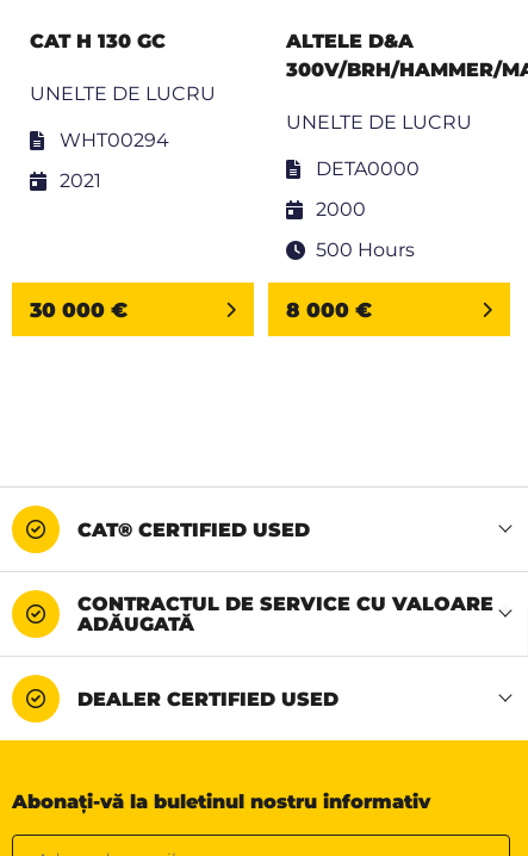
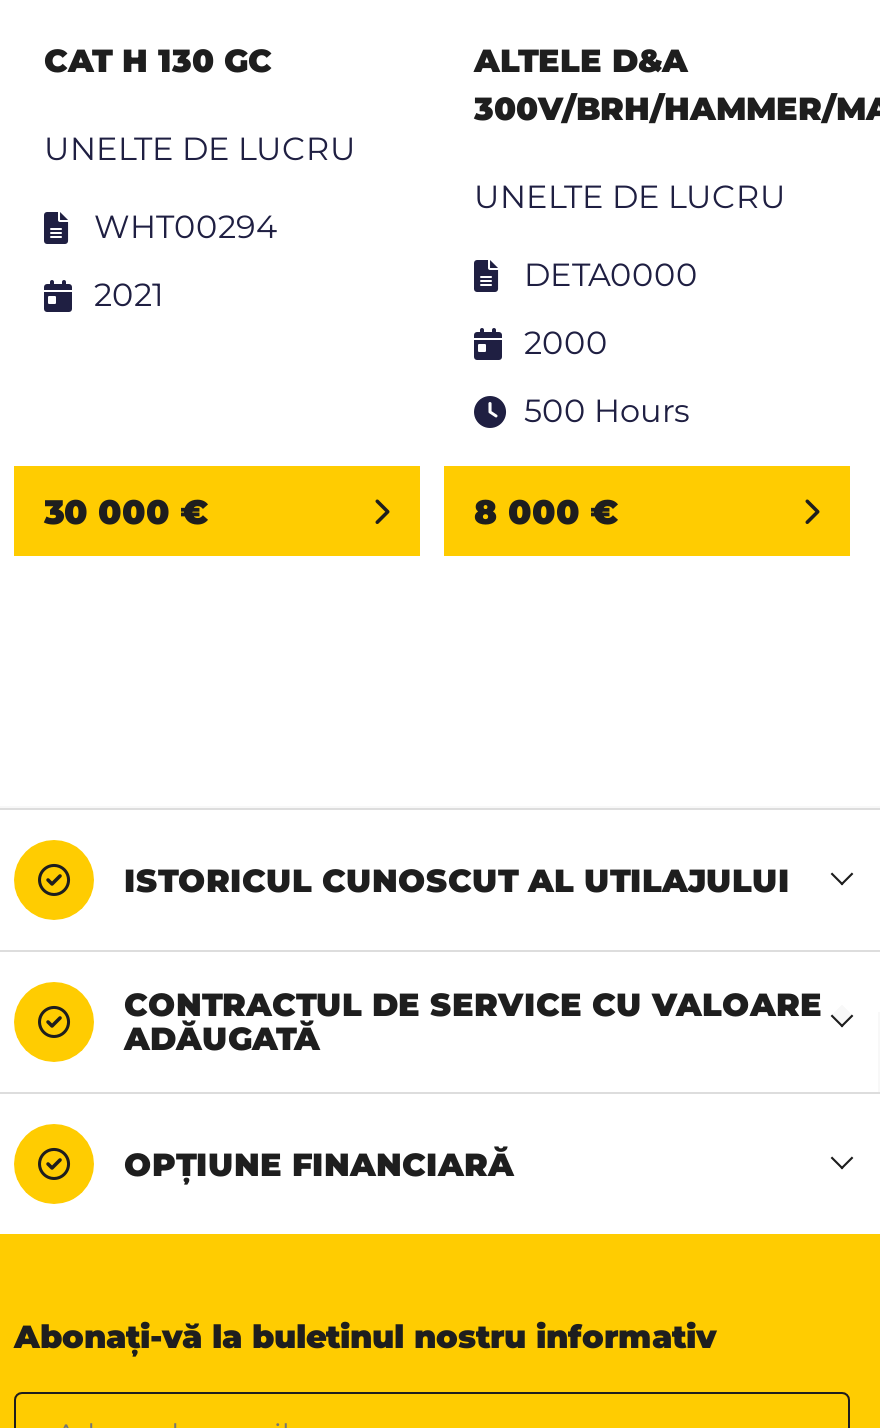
- CAT® CERTIFIED USED
+ ISTORICUL CUNOSCUT AL UTILAJULUI

- DEALER CERTIFIED USED
+ OPȚIUNE FINANCIARĂ
